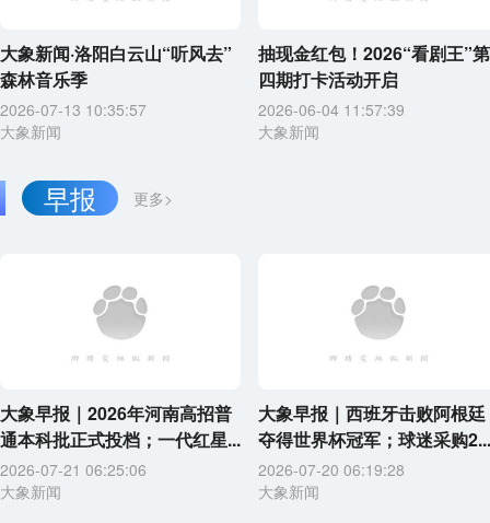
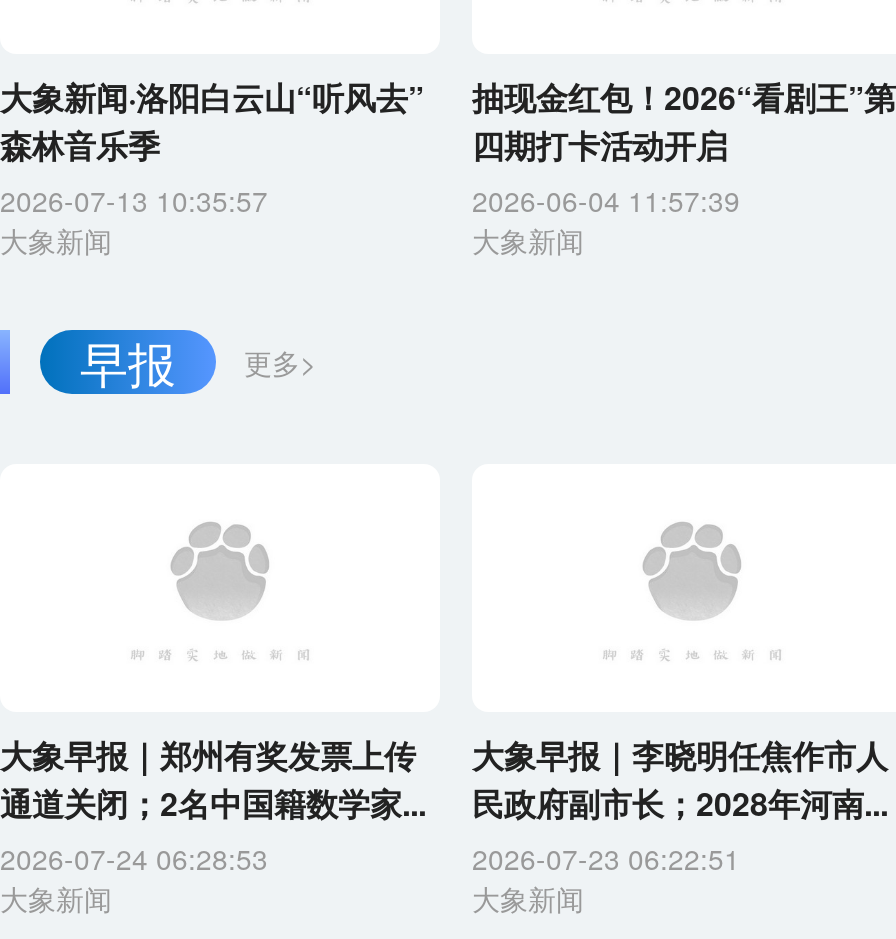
- 大象早报｜2026年河南高招普
- 通本科批正式投档；一代红星...
- 2026-07-21 06:25:06
+ 大象早报｜郑州有奖发票上传
+ 通道关闭；2名中国籍数学家...
+ 2026-07-24 06:28:53

- 大象早报｜西班牙击败阿根廷
- 夺得世界杯冠军；球迷采购2...
- 2026-07-20 06:19:28
+ 大象早报｜李晓明任焦作市人
+ 民政府副市长；2028年河南...
+ 2026-07-23 06:22:51
